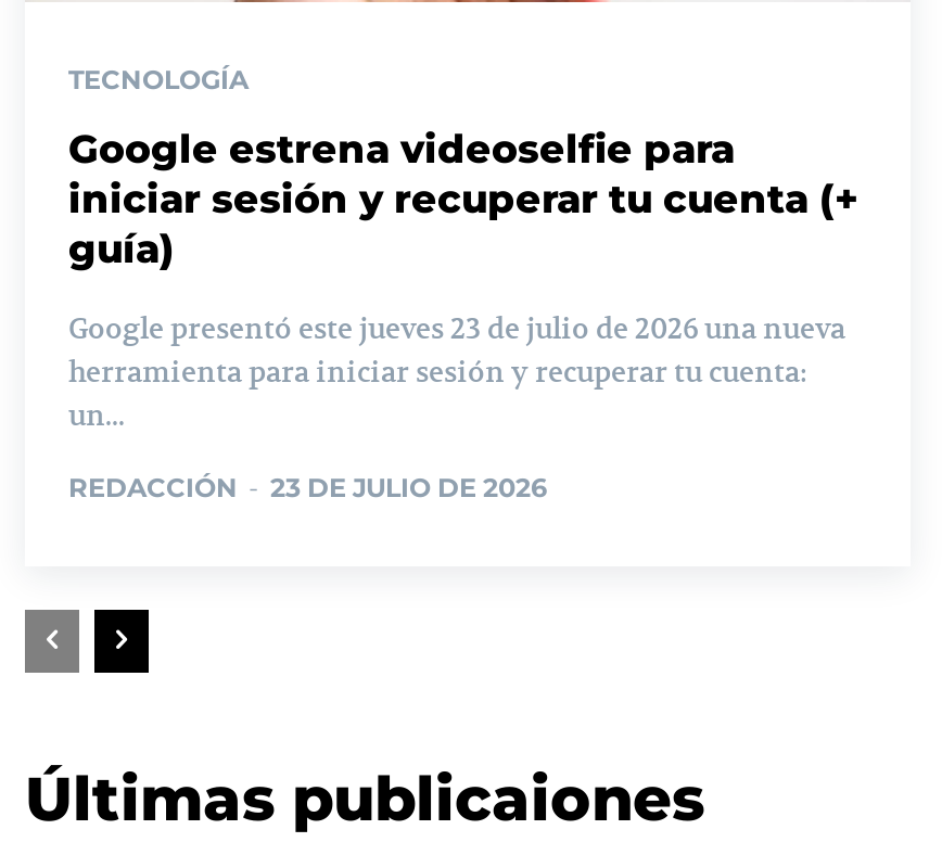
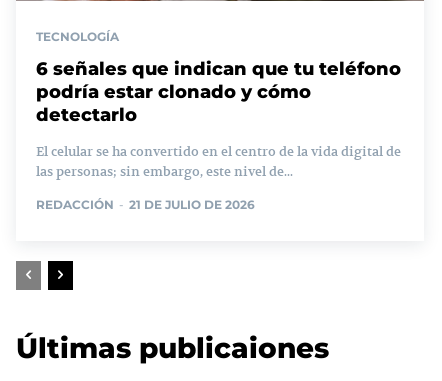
- Google estrena videoselfie para
- iniciar sesión y recuperar tu cuenta (+
- guía)
+ 6 señales que indican que tu teléfono
+ podría estar clonado y cómo
+ detectarlo

- Google presentó este jueves 23 de julio de 2026 una nueva
- herramienta para iniciar sesión y recuperar tu cuenta:
- un...
+ El celular se ha convertido en el centro de la vida digital de
+ las personas; sin embargo, este nivel de...

- REDACCIÓN - 23 DE JULIO DE 2026
+ REDACCIÓN - 21 DE JULIO DE 2026
